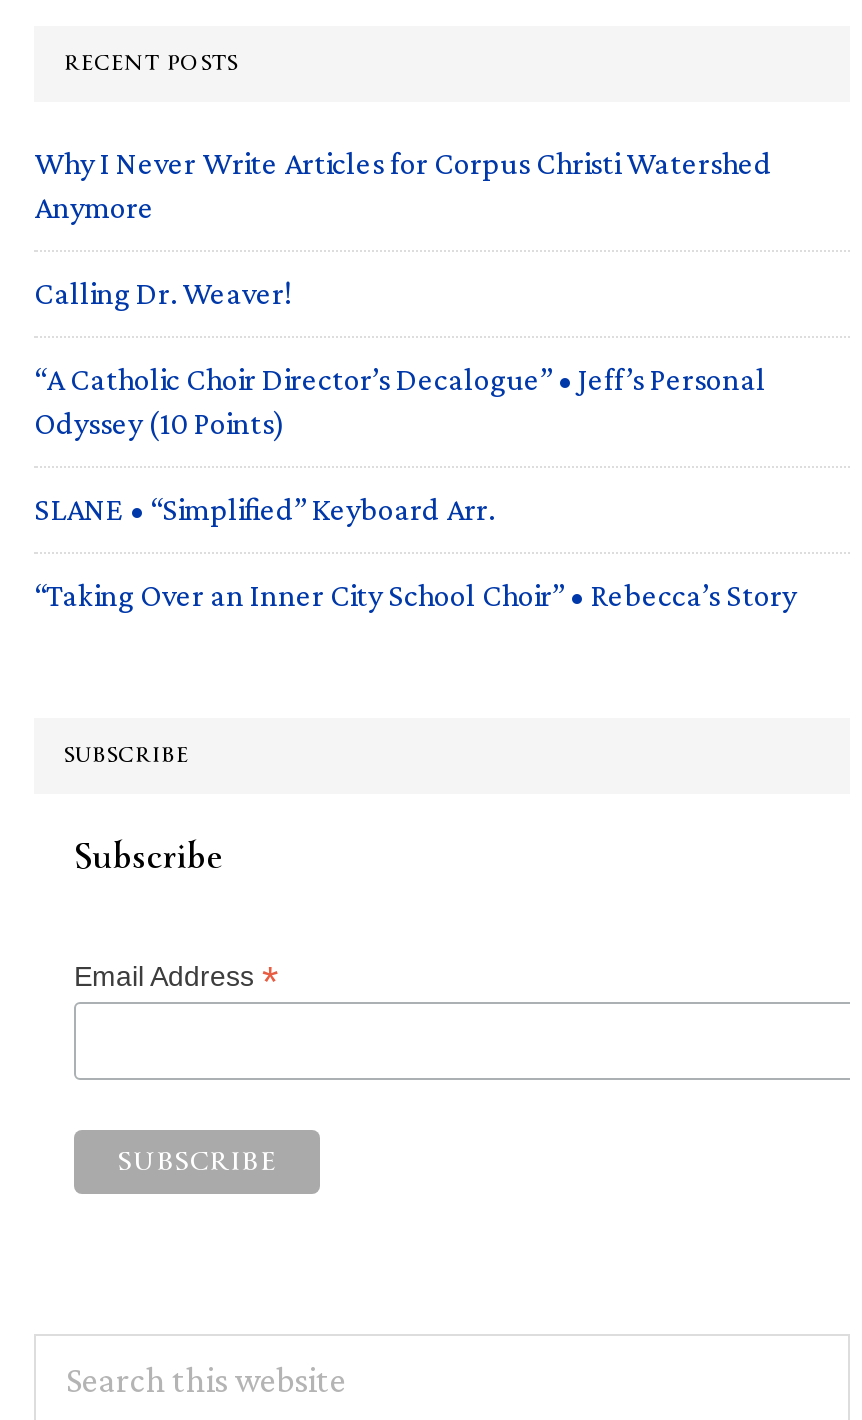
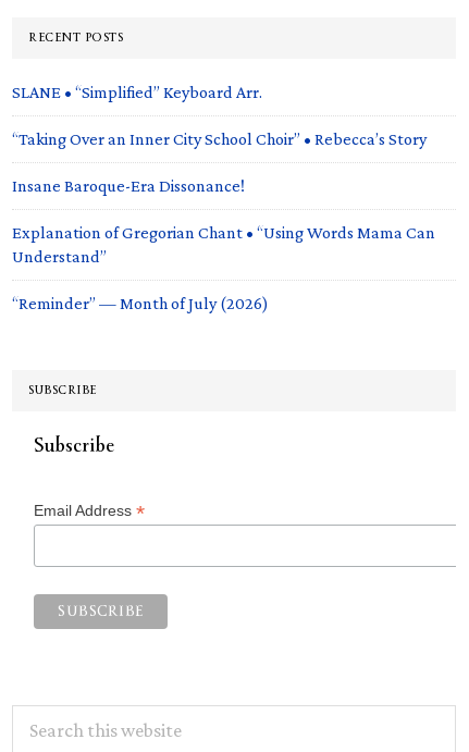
- Why I Never Write Articles for Corpus Christi Watershed
- Anymore
- Calling Dr. Weaver!
- “A Catholic Choir Director’s Decalogue” • Jeff’s Personal
- Odyssey (10 Points)

moved up: SLANE • “Simplified” Keyboard Arr. | “Taking Over an Inner City School Choir” • Rebecca’s Story

+ Insane Baroque-Era Dissonance!
+ Explanation of Gregorian Chant • “Using Words Mama Can
+ Understand”
+ “Reminder” — Month of July (2026)
